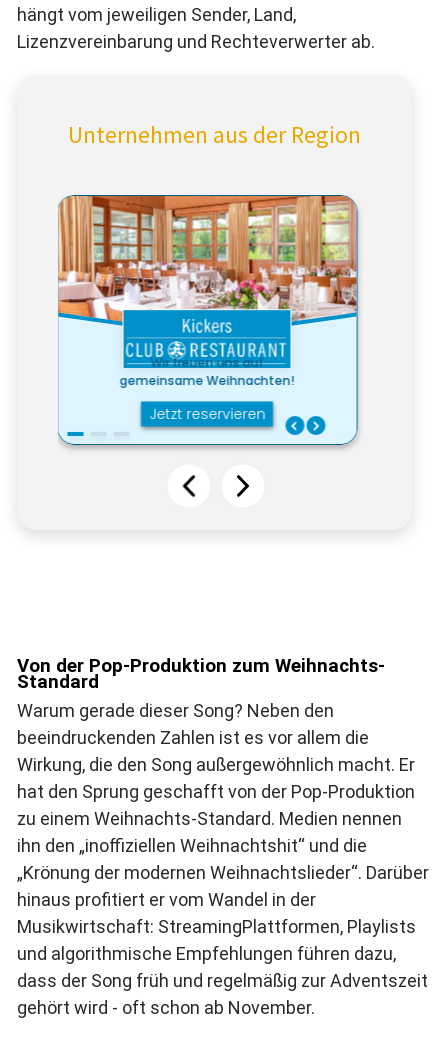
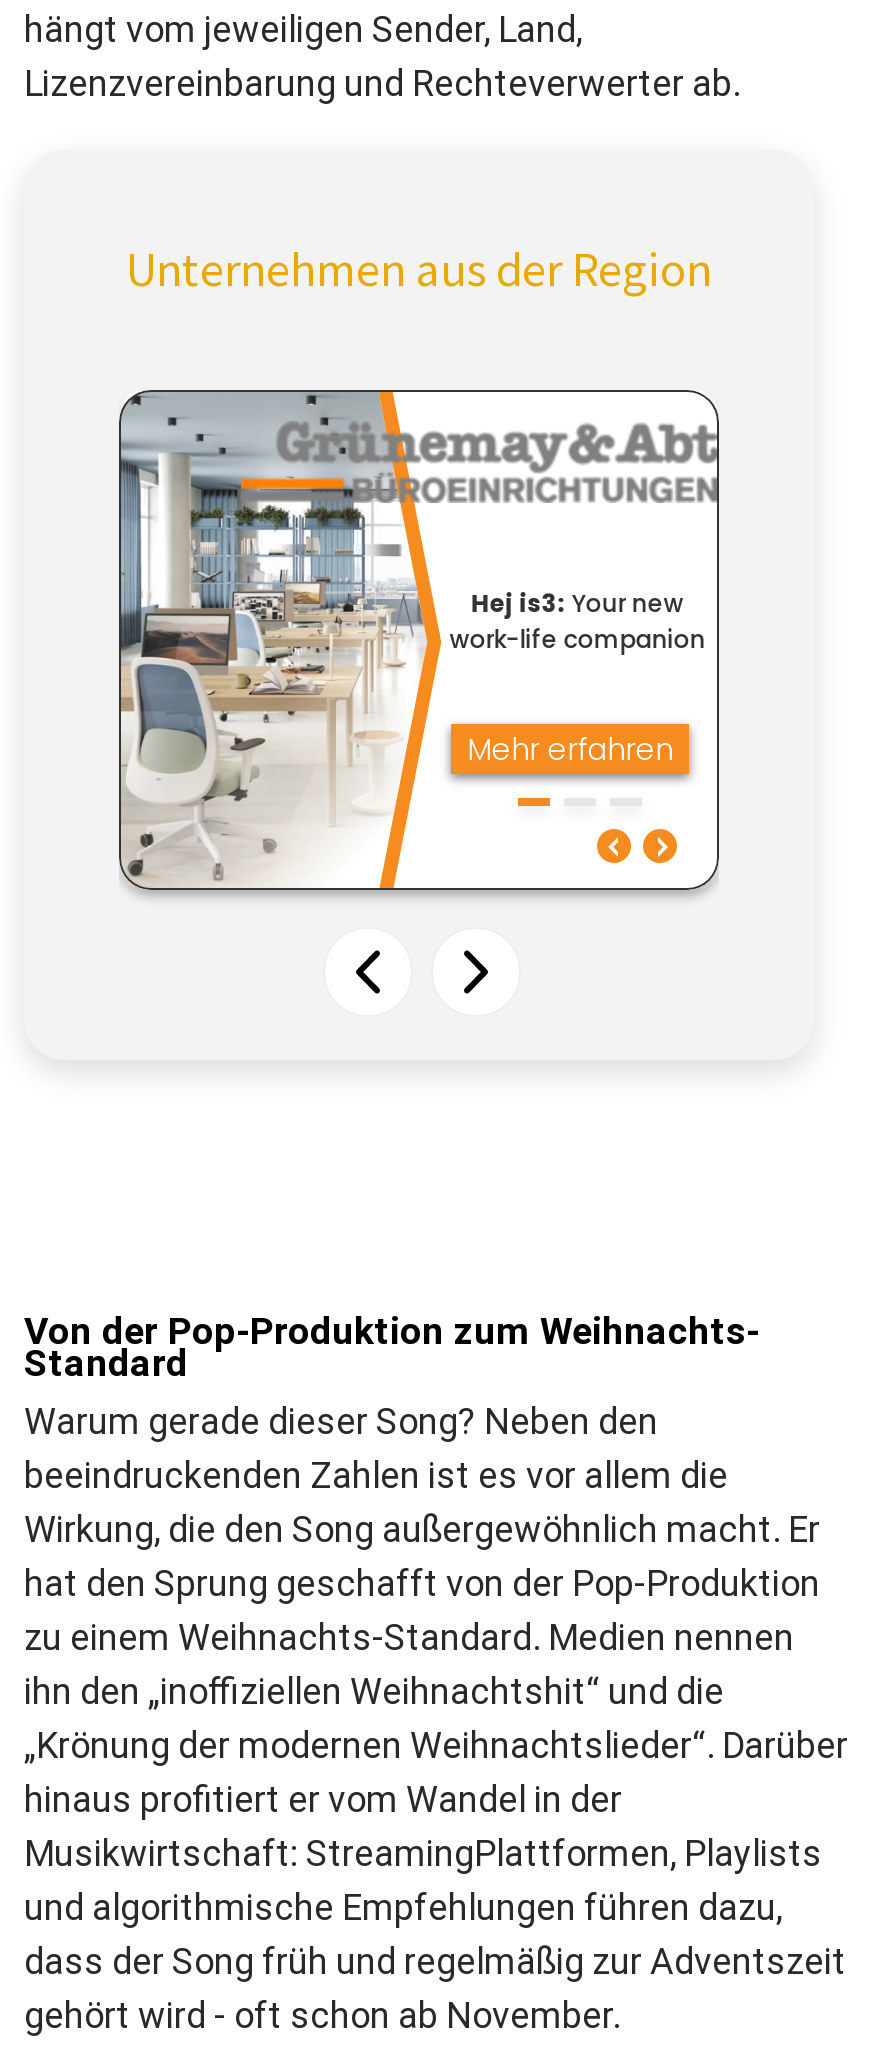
- [image]
+ [image]
